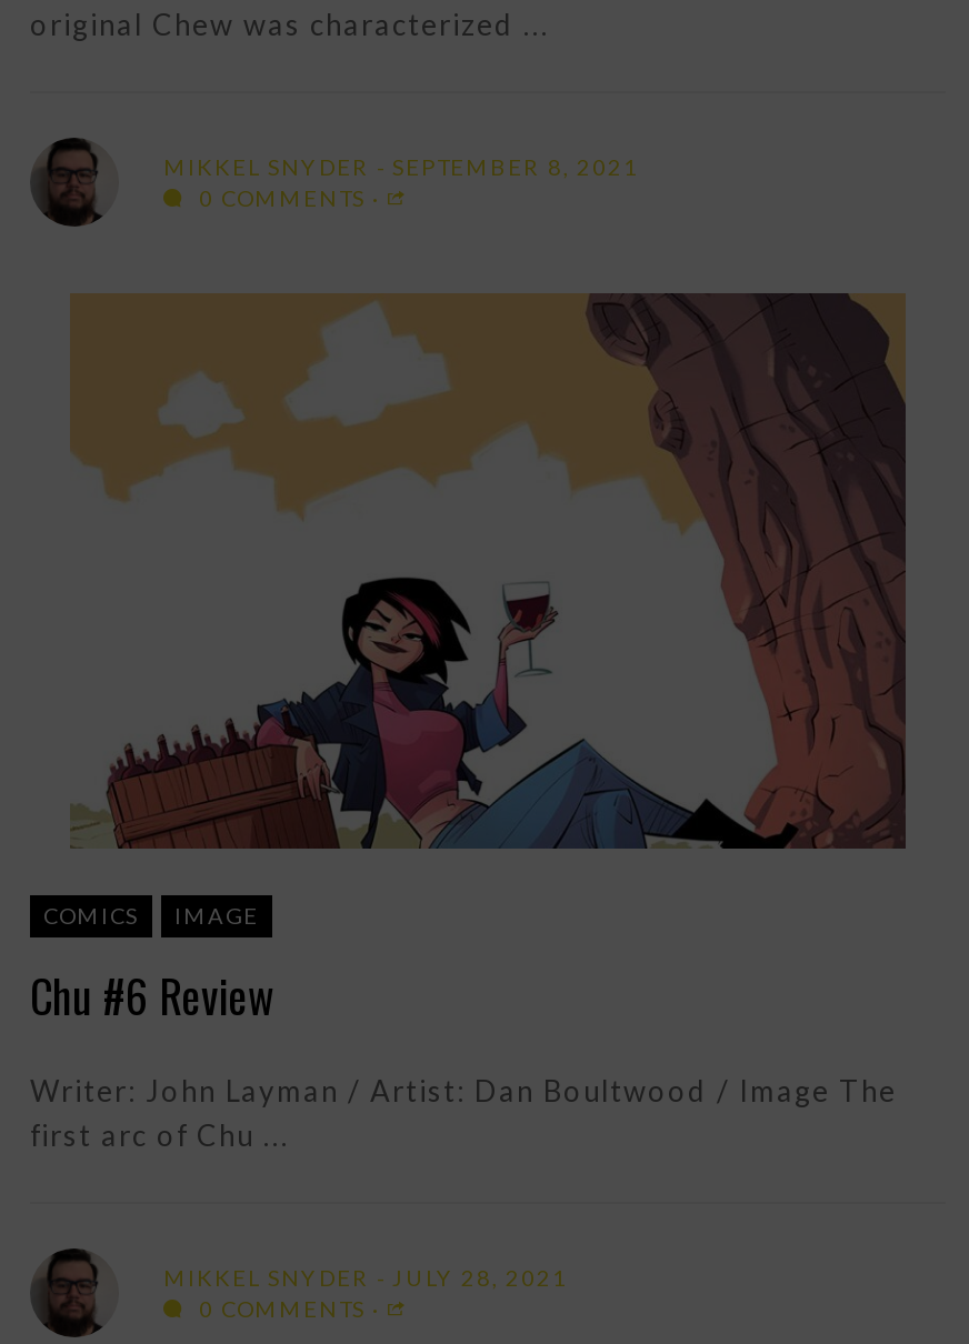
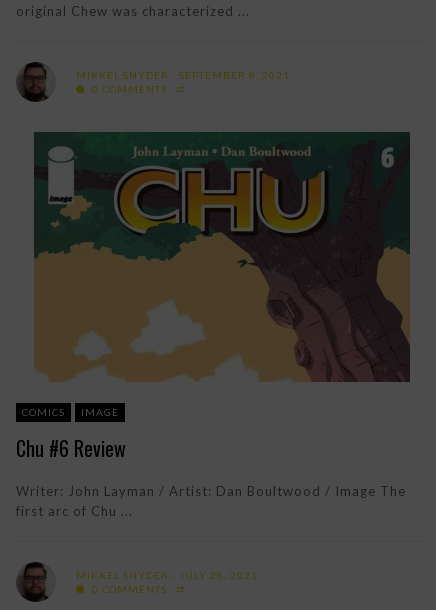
- [image]
+ [image]
